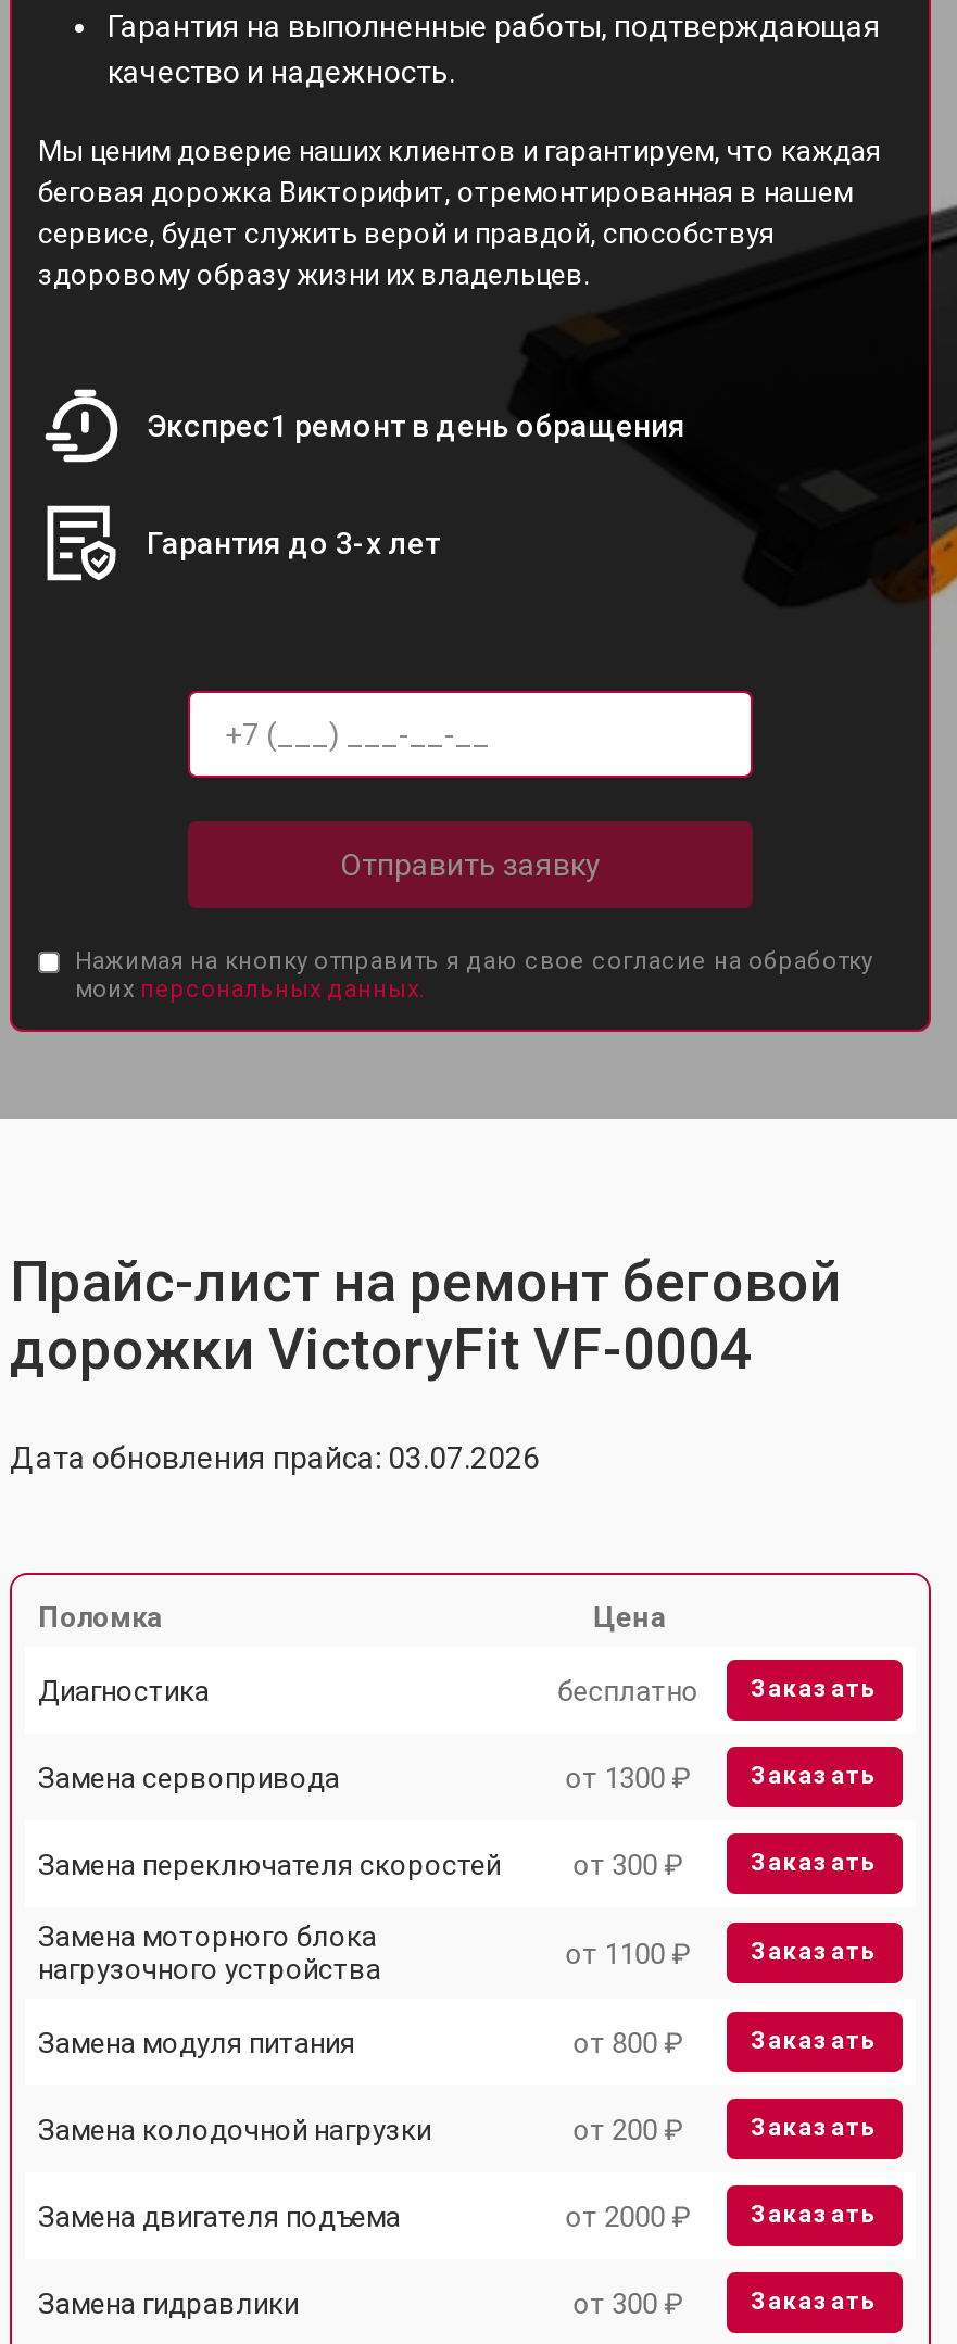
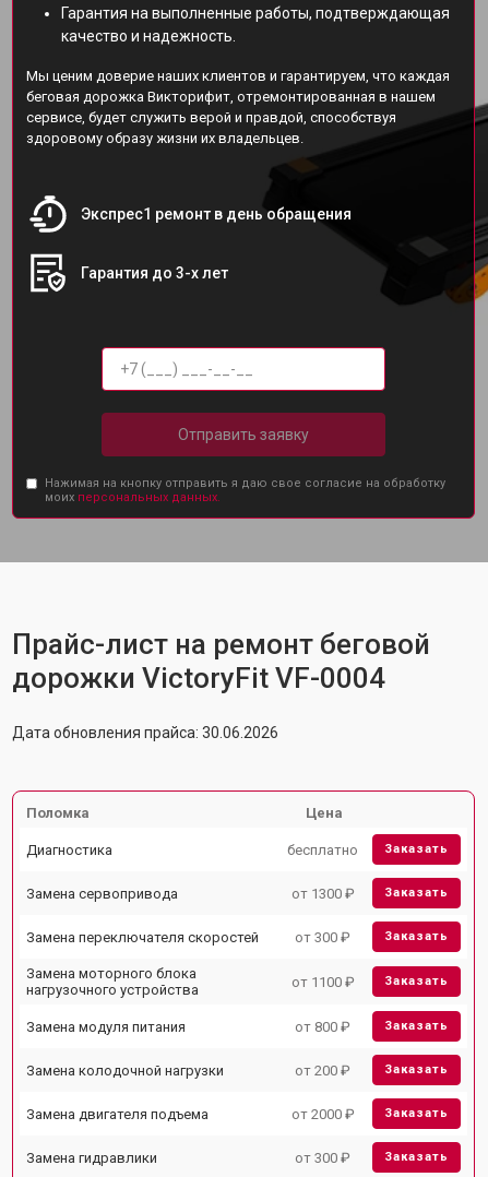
- Дата обновления прайса: 03.07.2026
+ Дата обновления прайса: 30.06.2026
